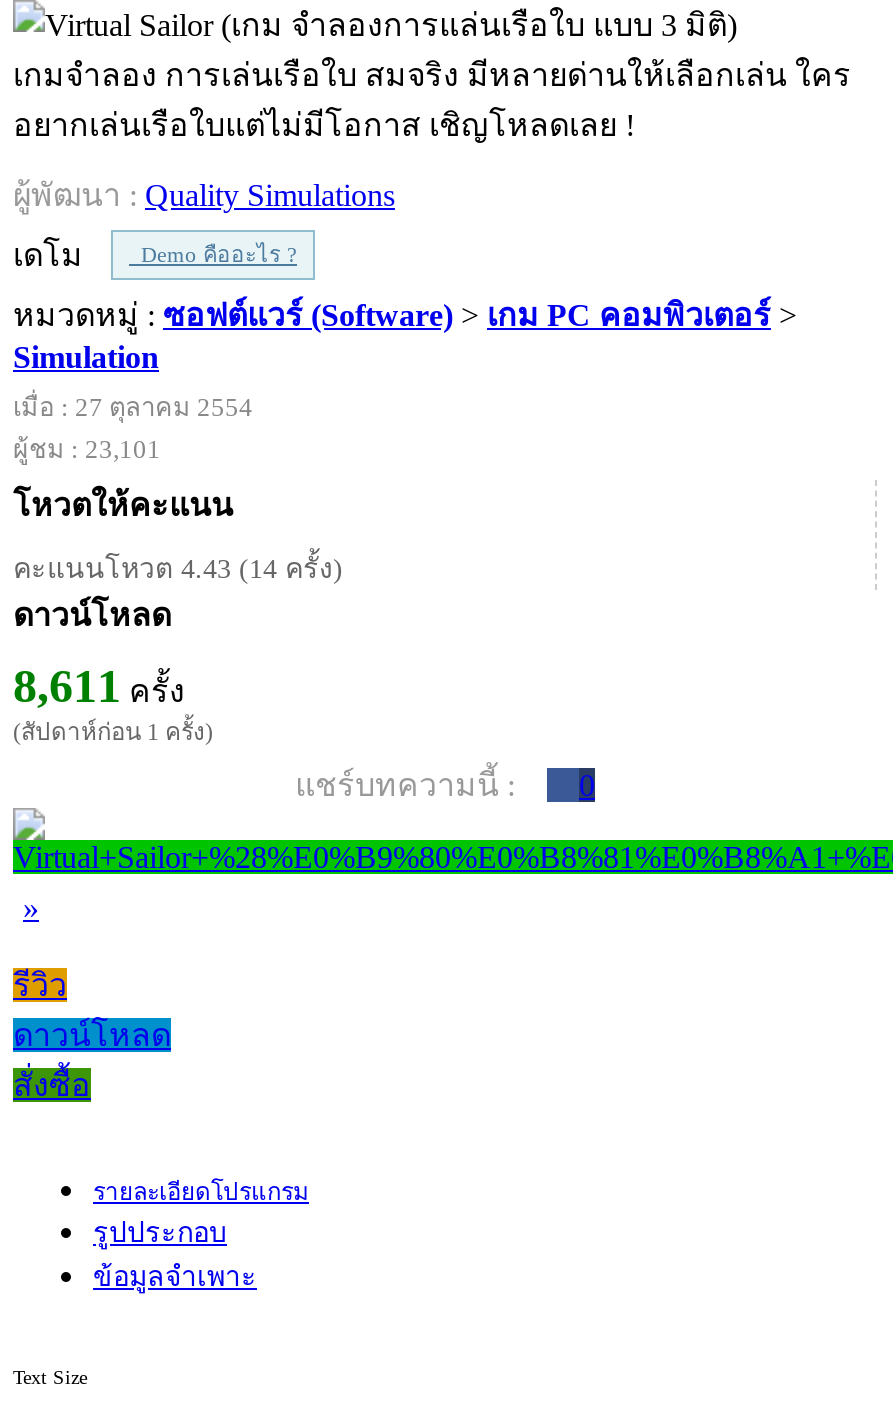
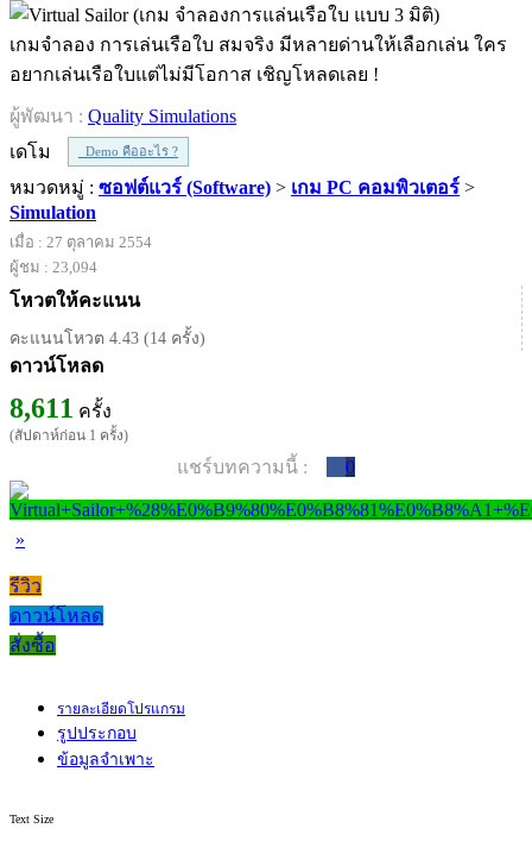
- ผู้ชม : 23,101
+ ผู้ชม : 23,094
